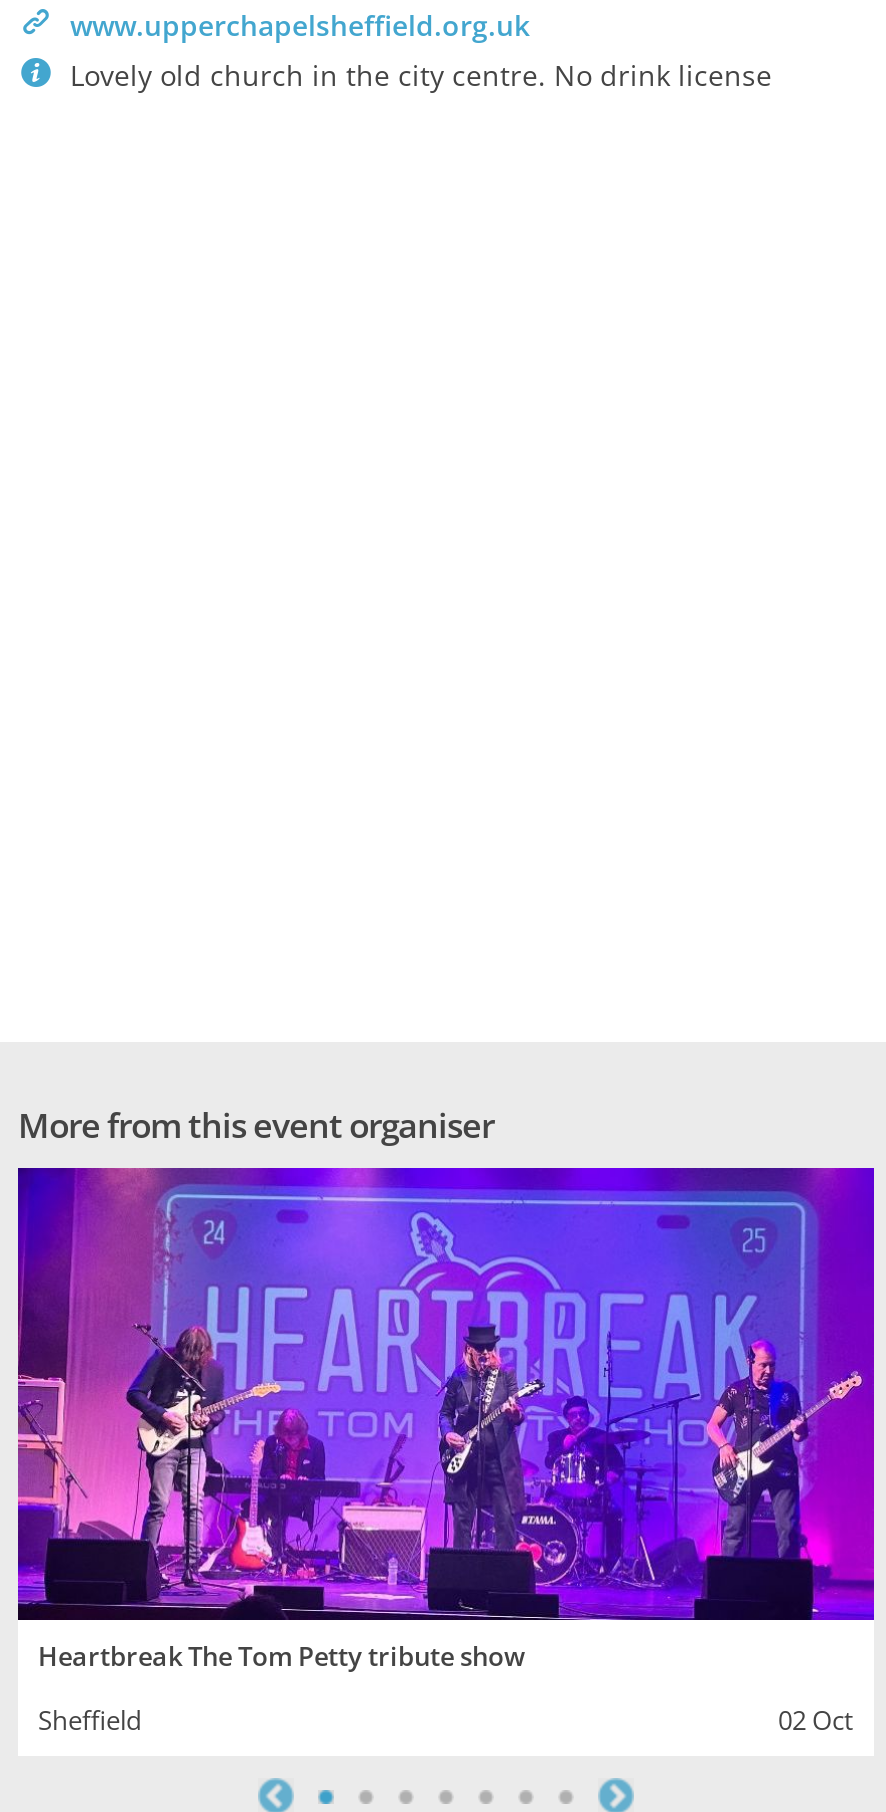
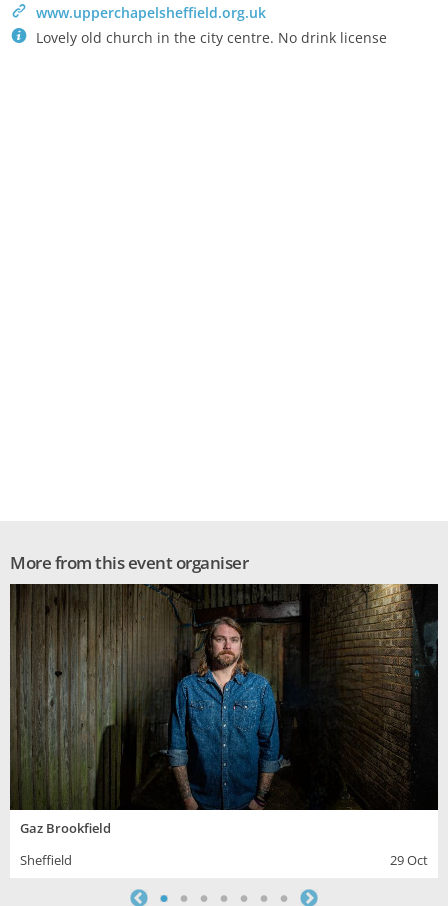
- [image]
- Heartbreak The Tom Petty tribute show
+ [image]
+ Gaz Brookfield

- 02 Oct
+ 29 Oct
